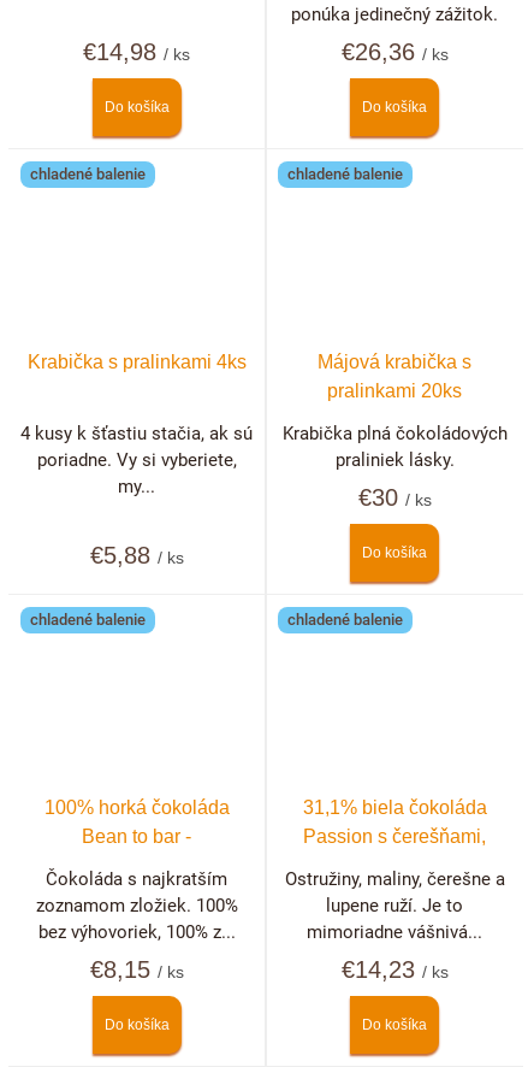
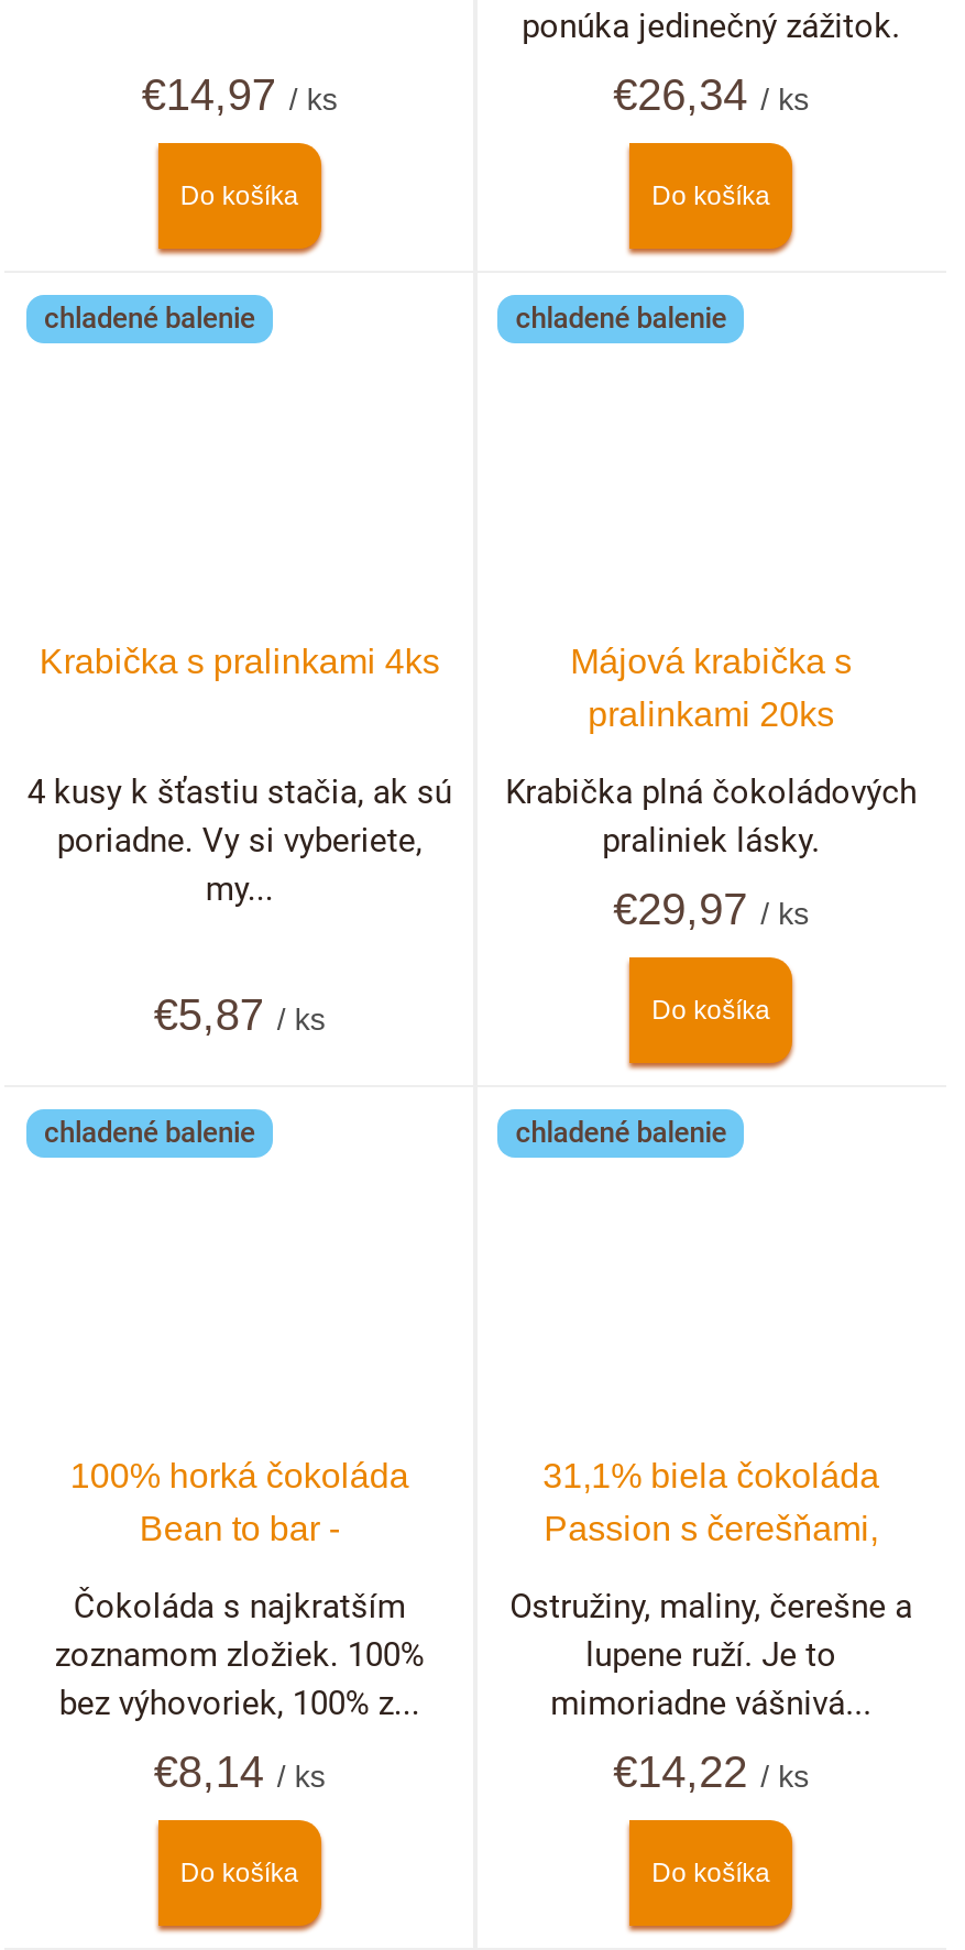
- €14,98 / ks
+ €14,97 / ks

- €26,36 / ks
+ €26,34 / ks

- €30 / ks
+ €29,97 / ks

- €5,88 / ks
+ €5,87 / ks

- €8,15 / ks
+ €8,14 / ks

- €14,23 / ks
+ €14,22 / ks
